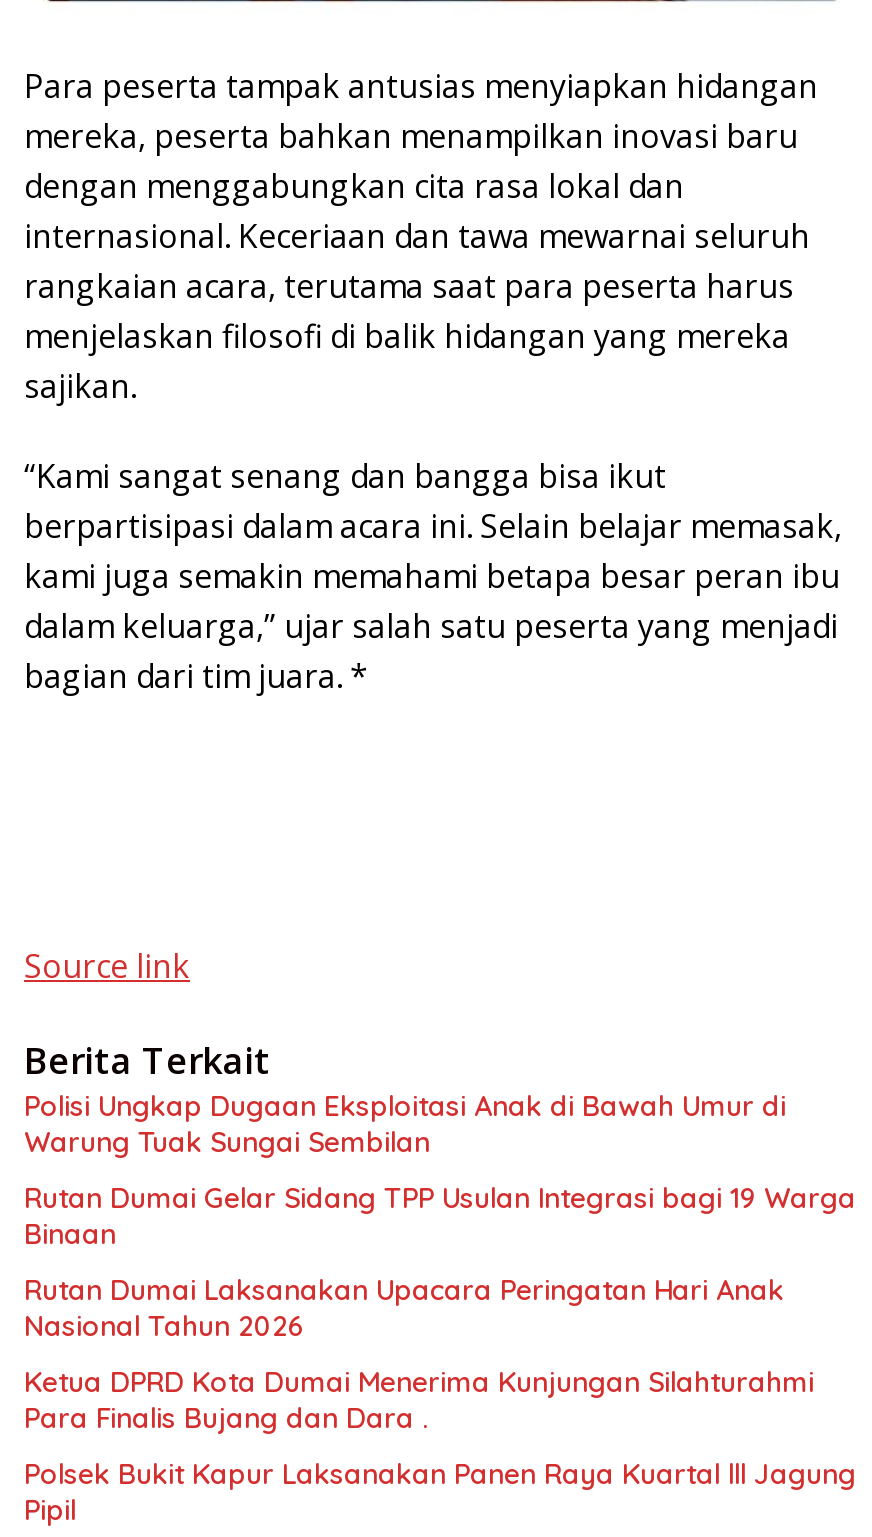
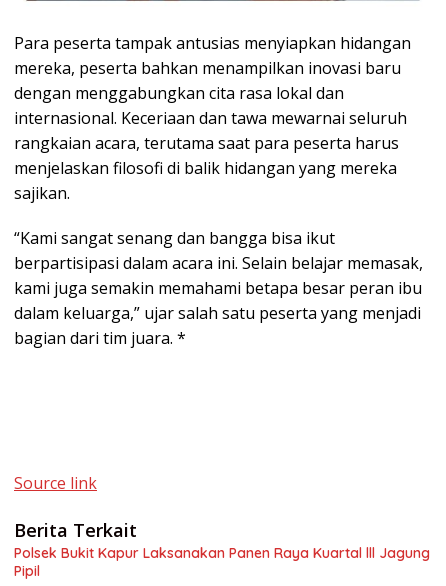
- Polisi Ungkap Dugaan Eksploitasi Anak di Bawah Umur di
- Warung Tuak Sungai Sembilan
- Rutan Dumai Gelar Sidang TPP Usulan Integrasi bagi 19 Warga
- Binaan
- Rutan Dumai Laksanakan Upacara Peringatan Hari Anak
- Nasional Tahun 2026
- Ketua DPRD Kota Dumai Menerima Kunjungan Silahturahmi
- Para Finalis Bujang dan Dara .
